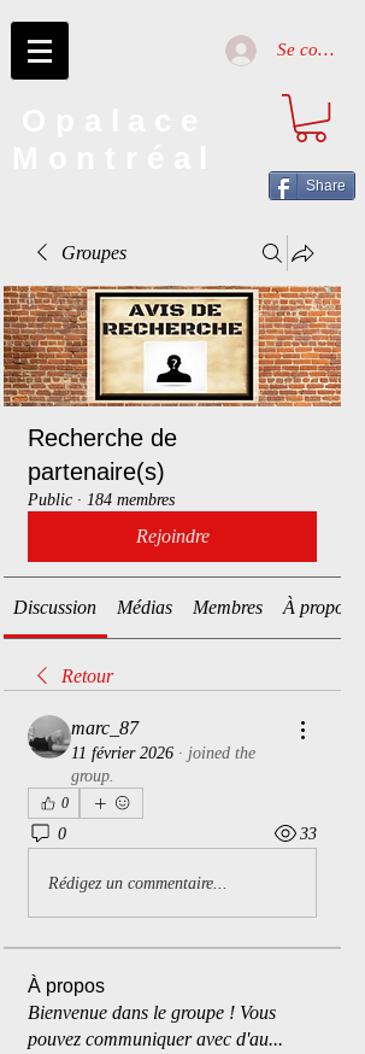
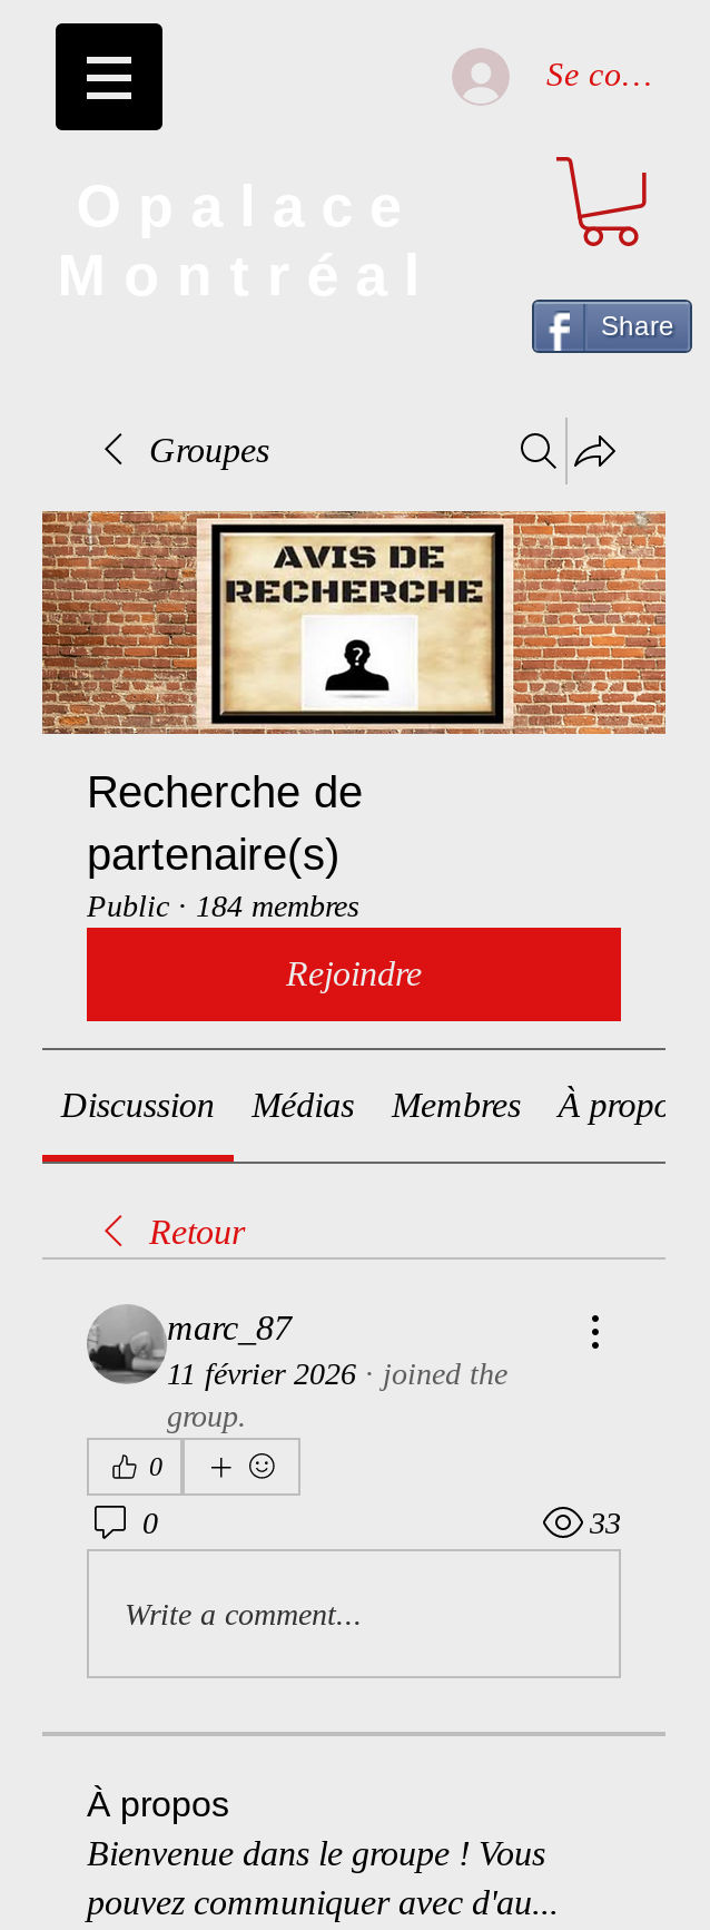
- Rédigez un commentaire...
+ Write a comment...
